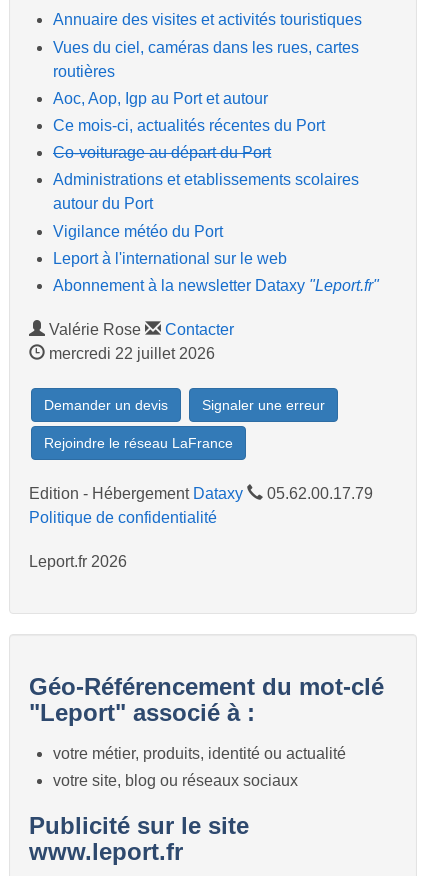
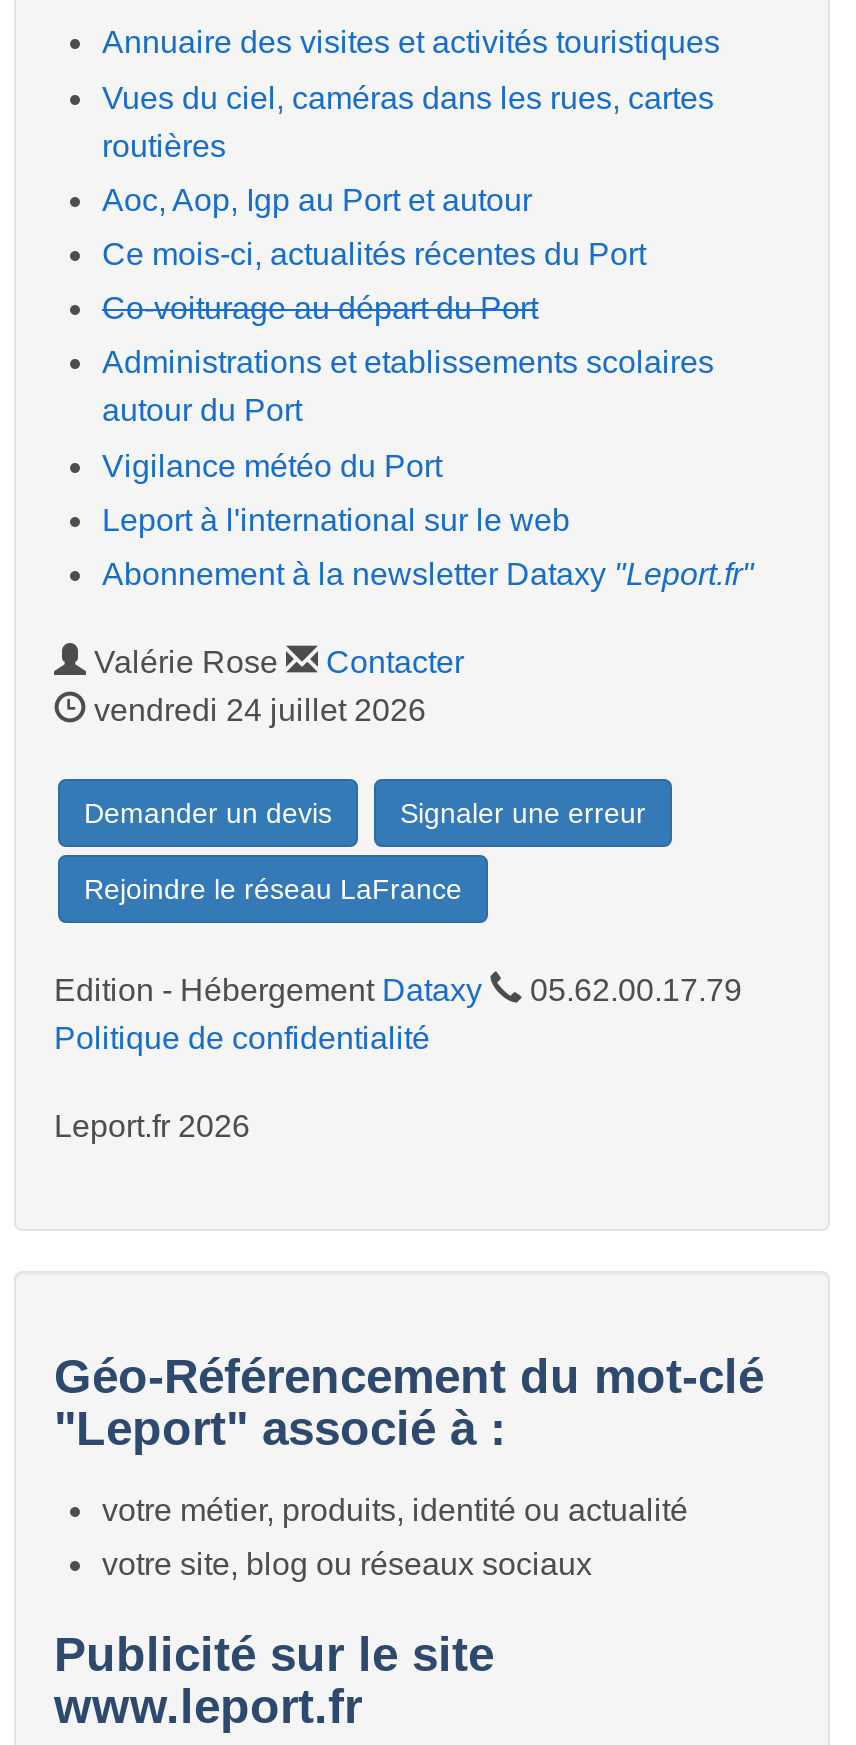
- mercredi 22 juillet 2026
+ vendredi 24 juillet 2026
